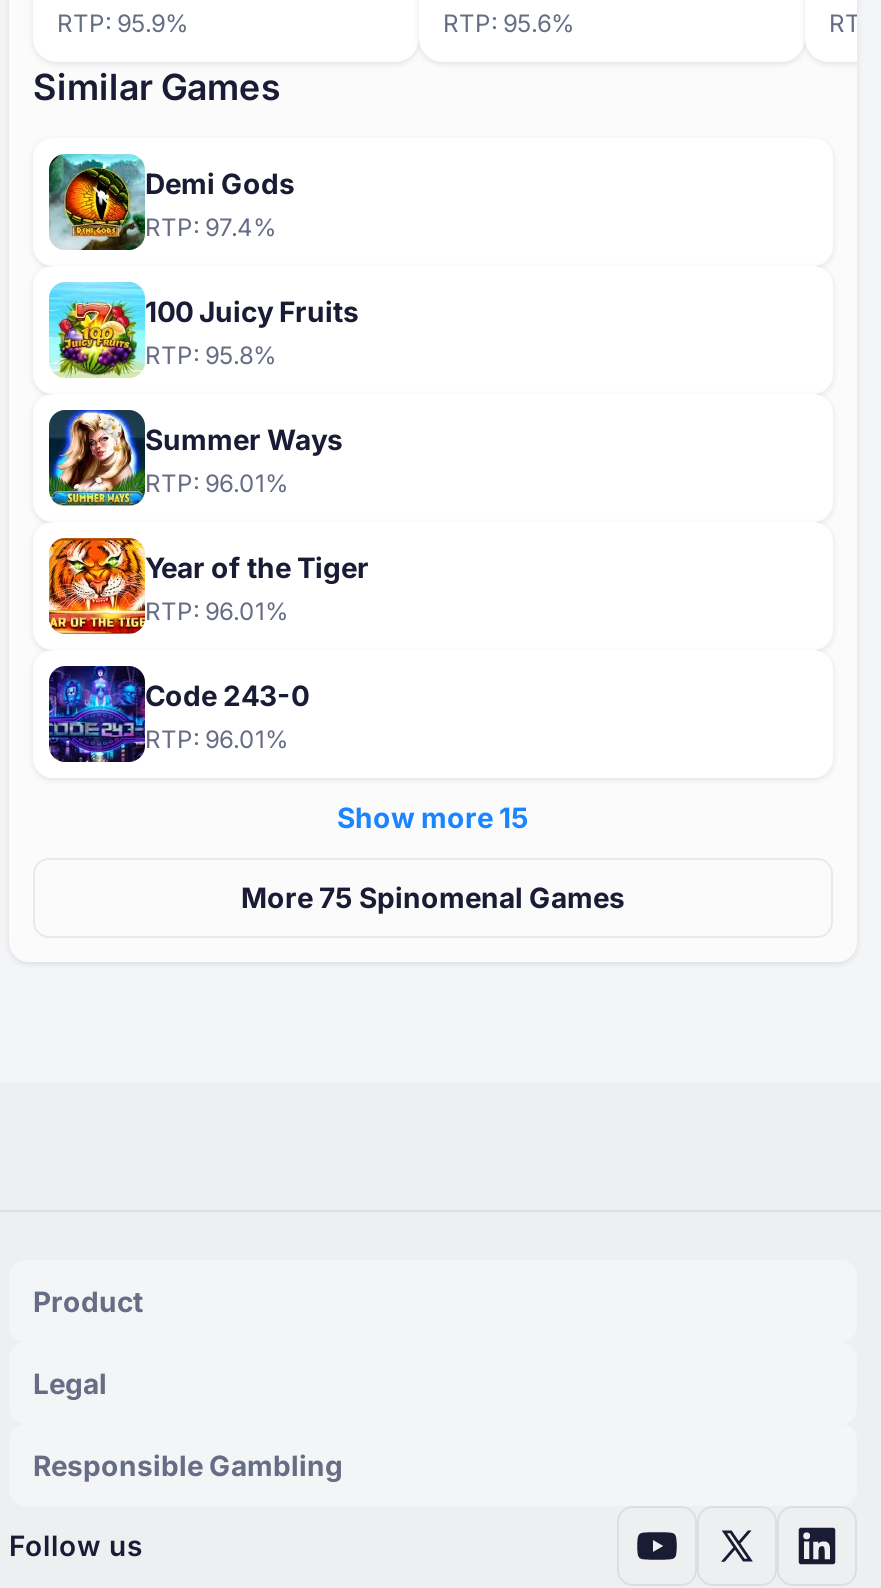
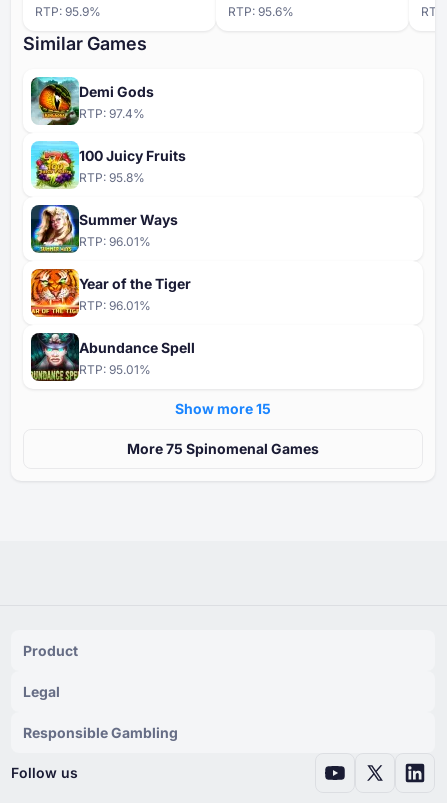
- [image]
- Code 243-0
- RTP: 96.01%
+ [image]
+ Abundance Spell
+ RTP: 95.01%
